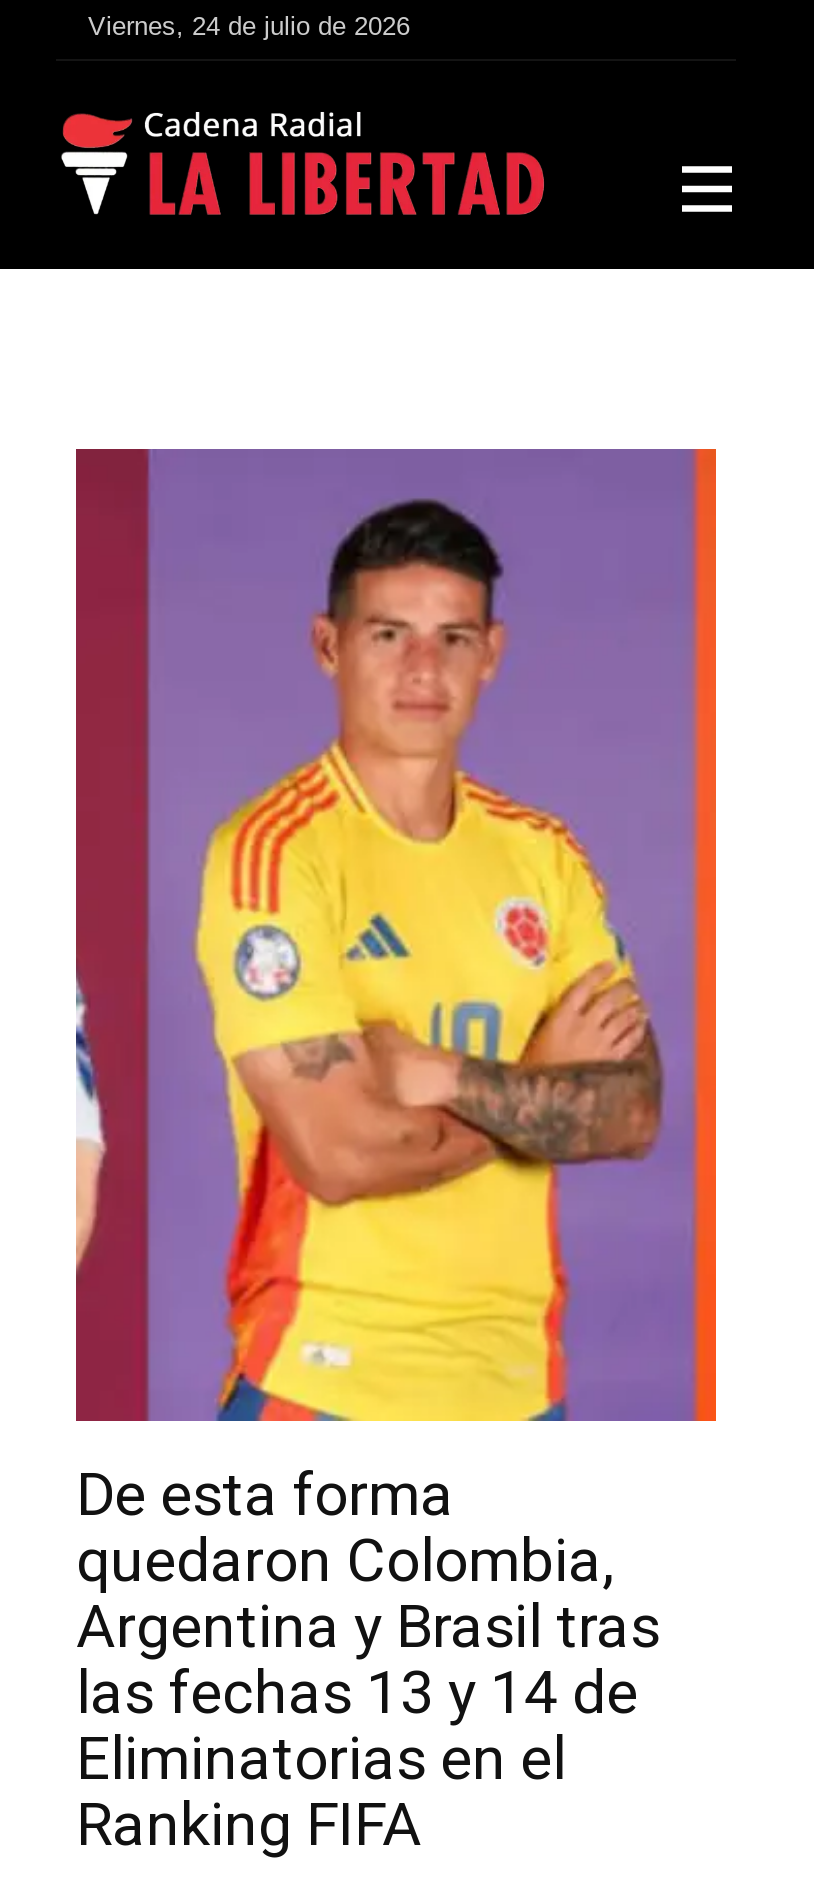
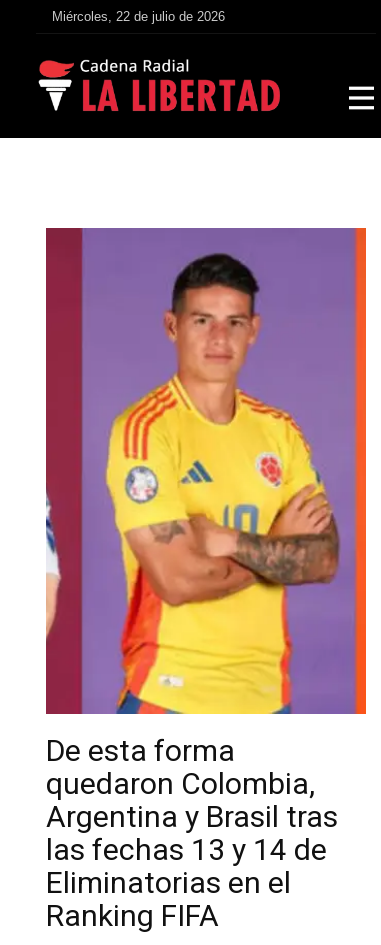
- Viernes, 24 de julio de 2026
+ Miércoles, 22 de julio de 2026
